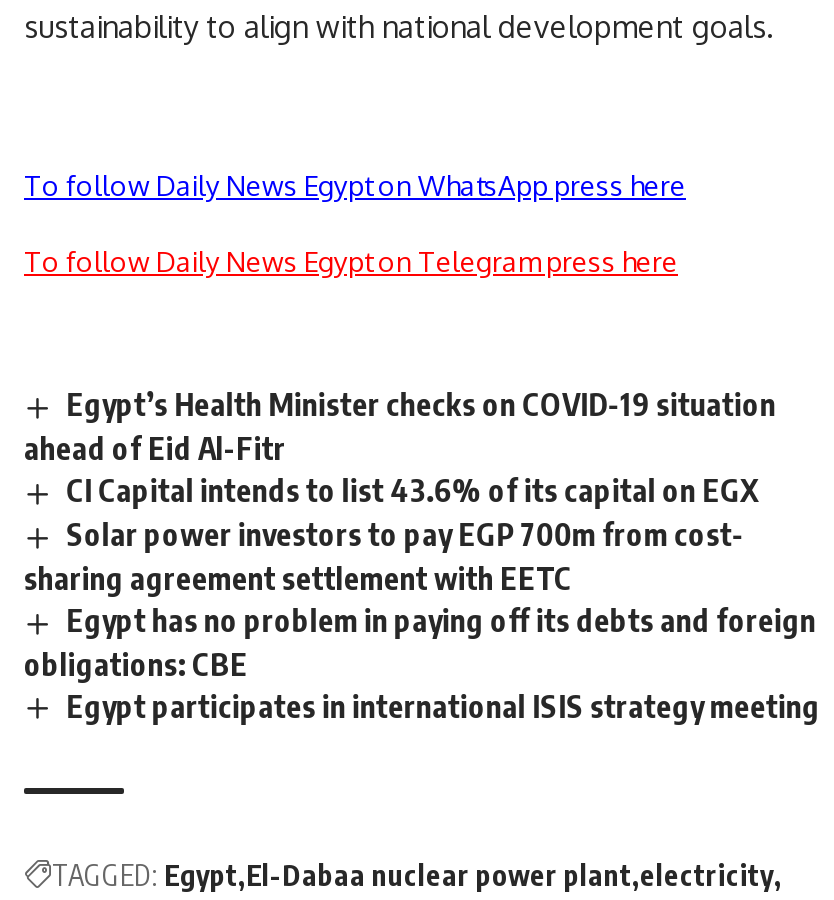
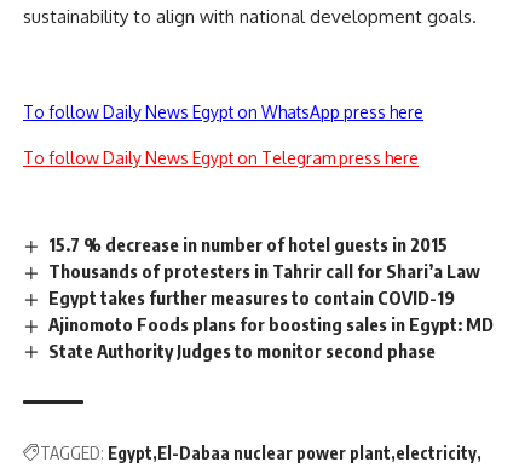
- Egypt’s Health Minister checks on COVID-19 situation
- ahead of Eid Al-Fitr
- CI Capital intends to list 43.6% of its capital on EGX
- Solar power investors to pay EGP 700m from cost-
- sharing agreement settlement with EETC
- Egypt has no problem in paying off its debts and foreign
- obligations: CBE
- Egypt participates in international ISIS strategy meeting
+ 15.7 % decrease in number of hotel guests in 2015
+ Thousands of protesters in Tahrir call for Shari’a Law
+ Egypt takes further measures to contain COVID-19
+ Ajinomoto Foods plans for boosting sales in Egypt: MD
+ State Authority Judges to monitor second phase
